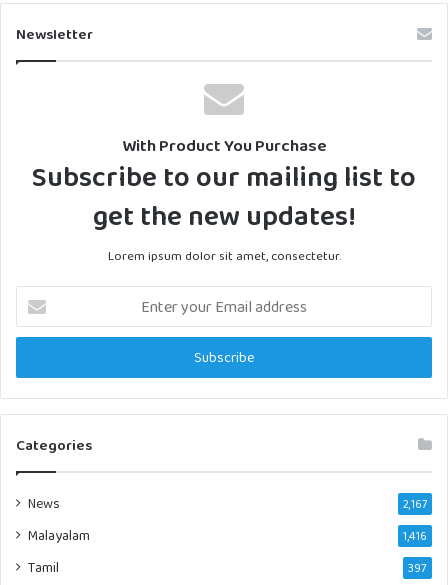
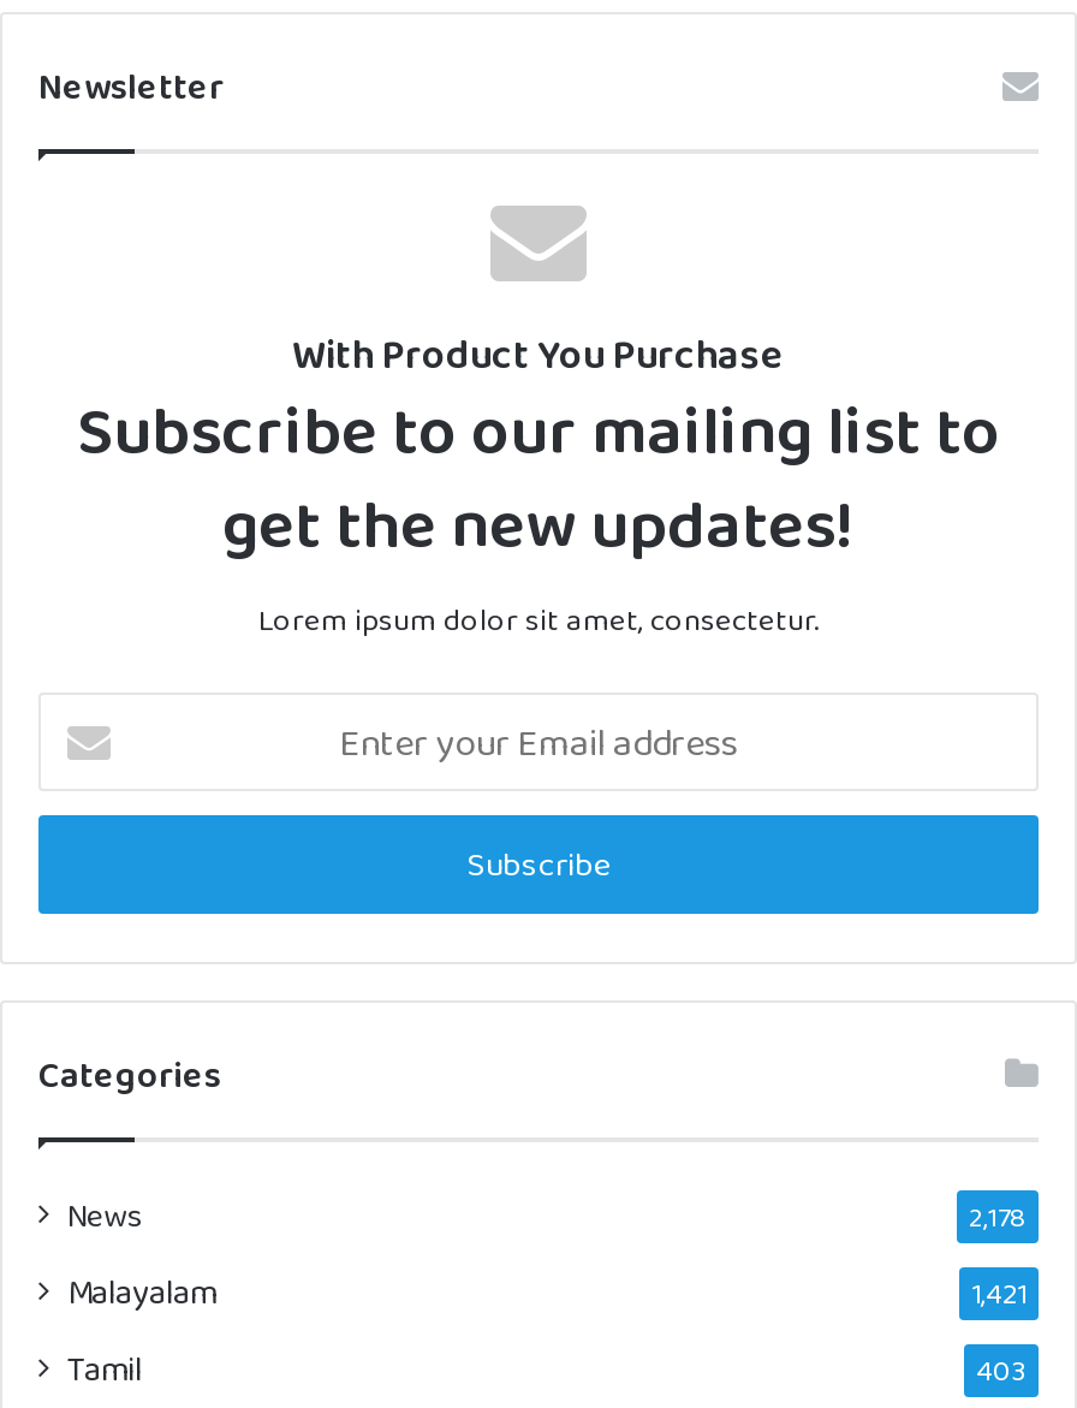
- 2,167
+ 2,178

- 1,416
+ 1,421

- 397
+ 403
